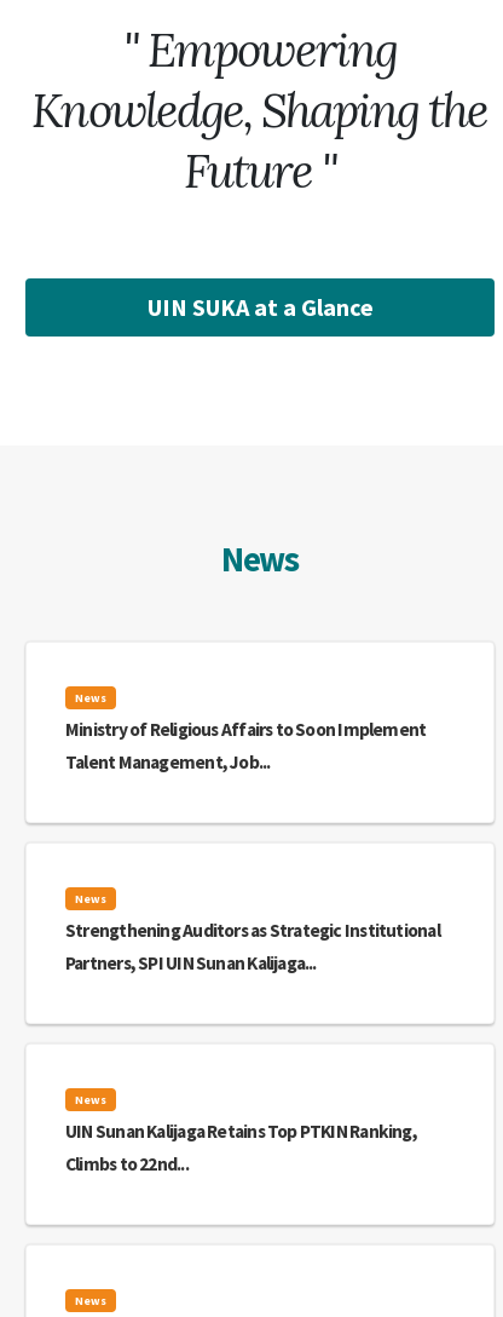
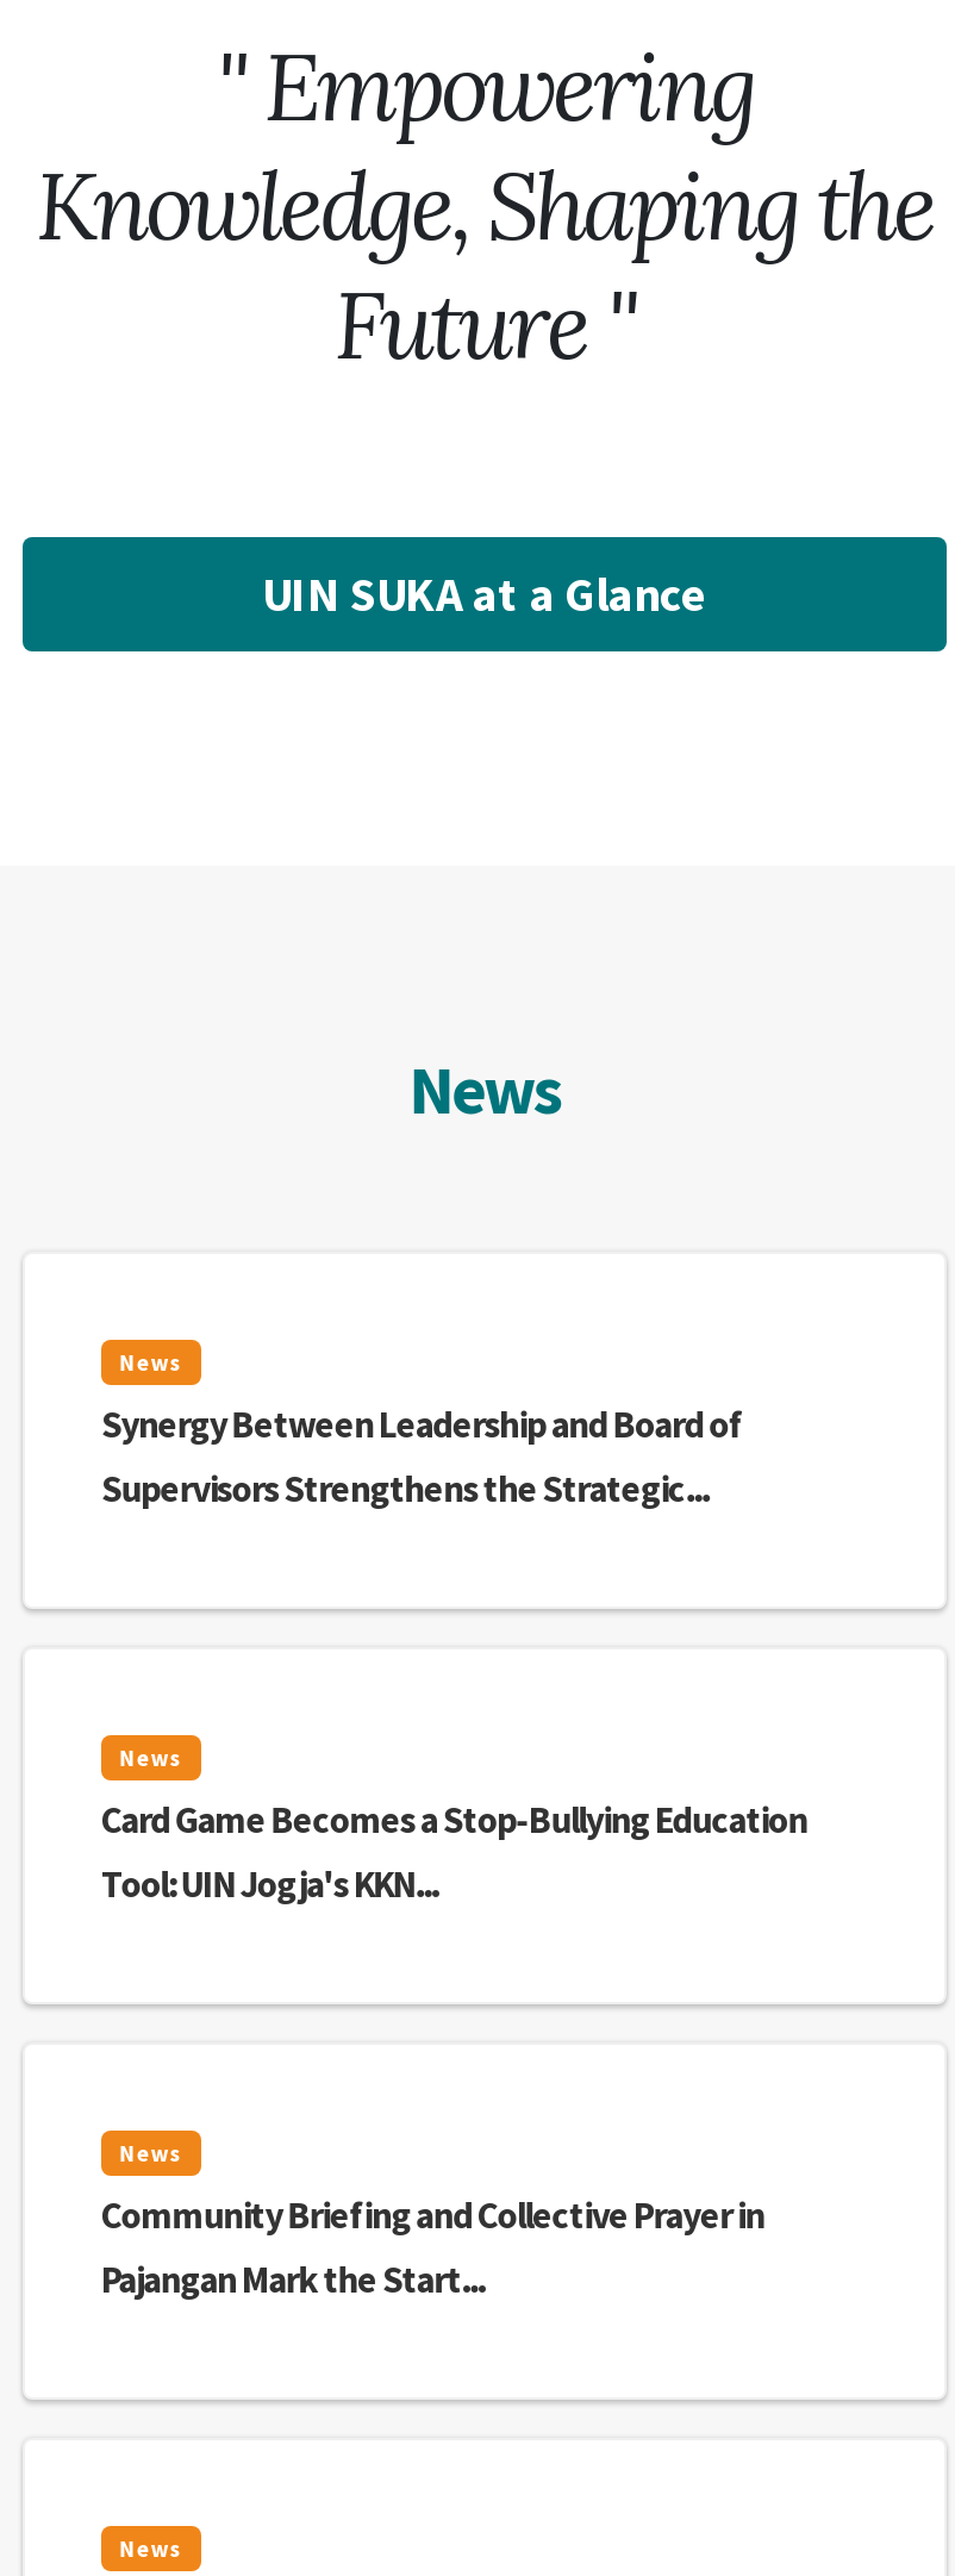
- Ministry of Religious Affairs to Soon Implement
- Talent Management, Job...
+ Synergy Between Leadership and Board of
+ Supervisors Strengthens the Strategic...

- Strengthening Auditors as Strategic Institutional
- Partners, SPI UIN Sunan Kalijaga...
+ Card Game Becomes a Stop-Bullying Education
+ Tool: UIN Jogja's KKN...

- UIN Sunan Kalijaga Retains Top PTKIN Ranking,
- Climbs to 22nd...
+ Community Briefing and Collective Prayer in
+ Pajangan Mark the Start...
